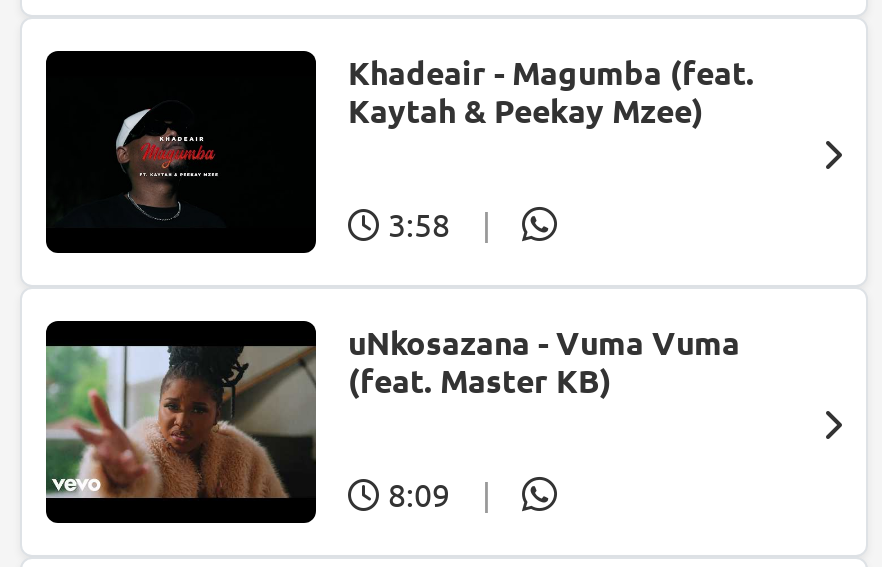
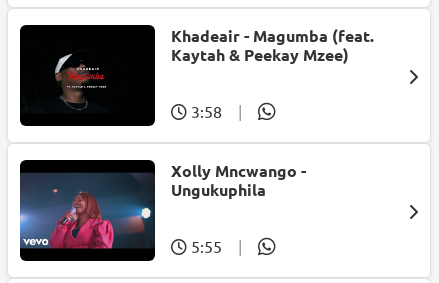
- [image]
- uNkosazana - Vuma Vuma
- (feat. Master KB)
+ [image]
+ Xolly Mncwango -
+ Ungukuphila

- 8:09
+ 5:55
